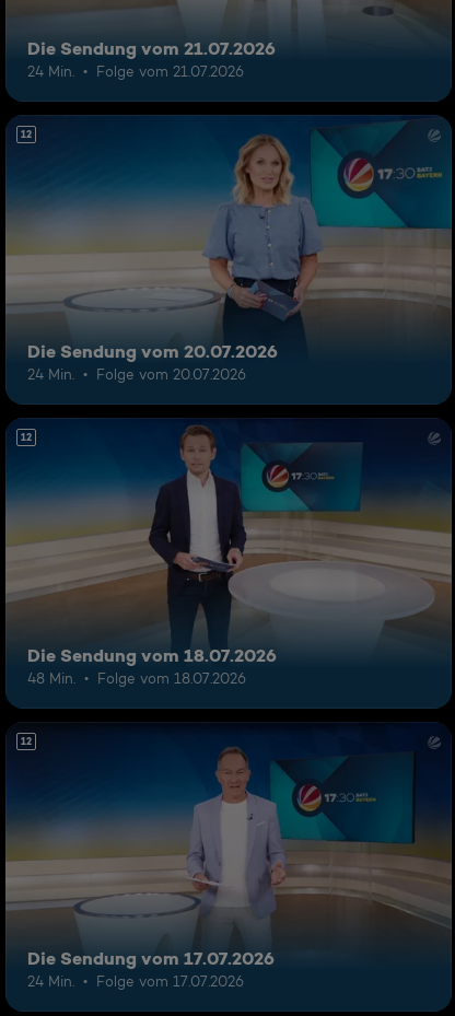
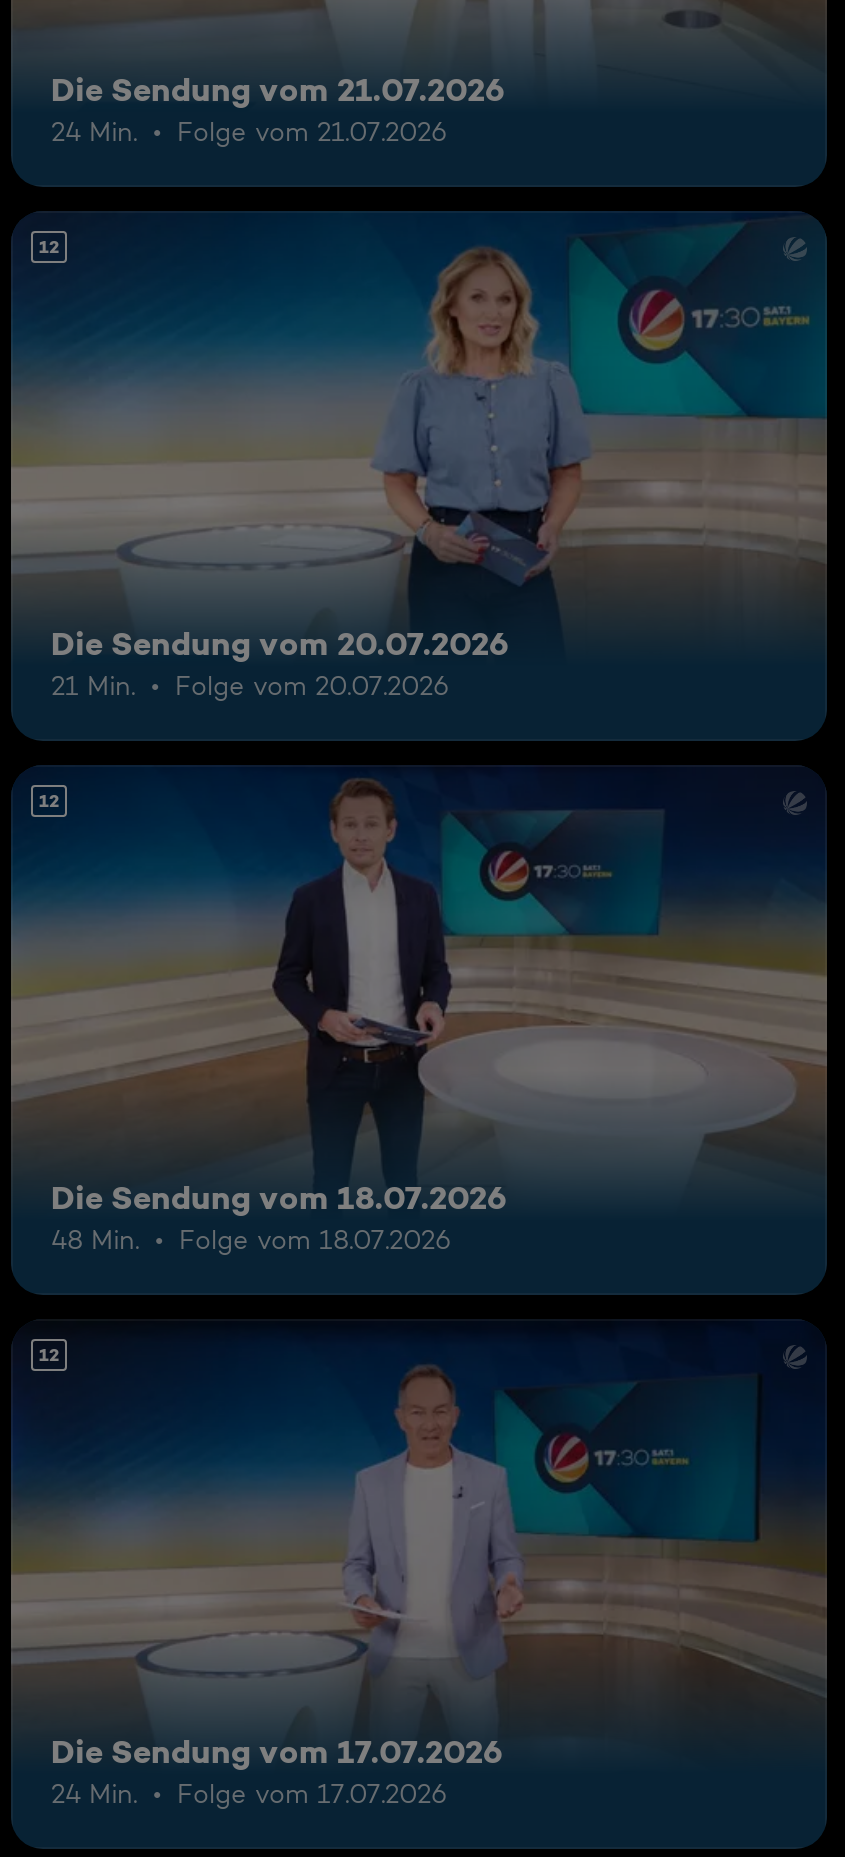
- 24 Min. Folge vom 20.07.2026
+ 21 Min. Folge vom 20.07.2026
